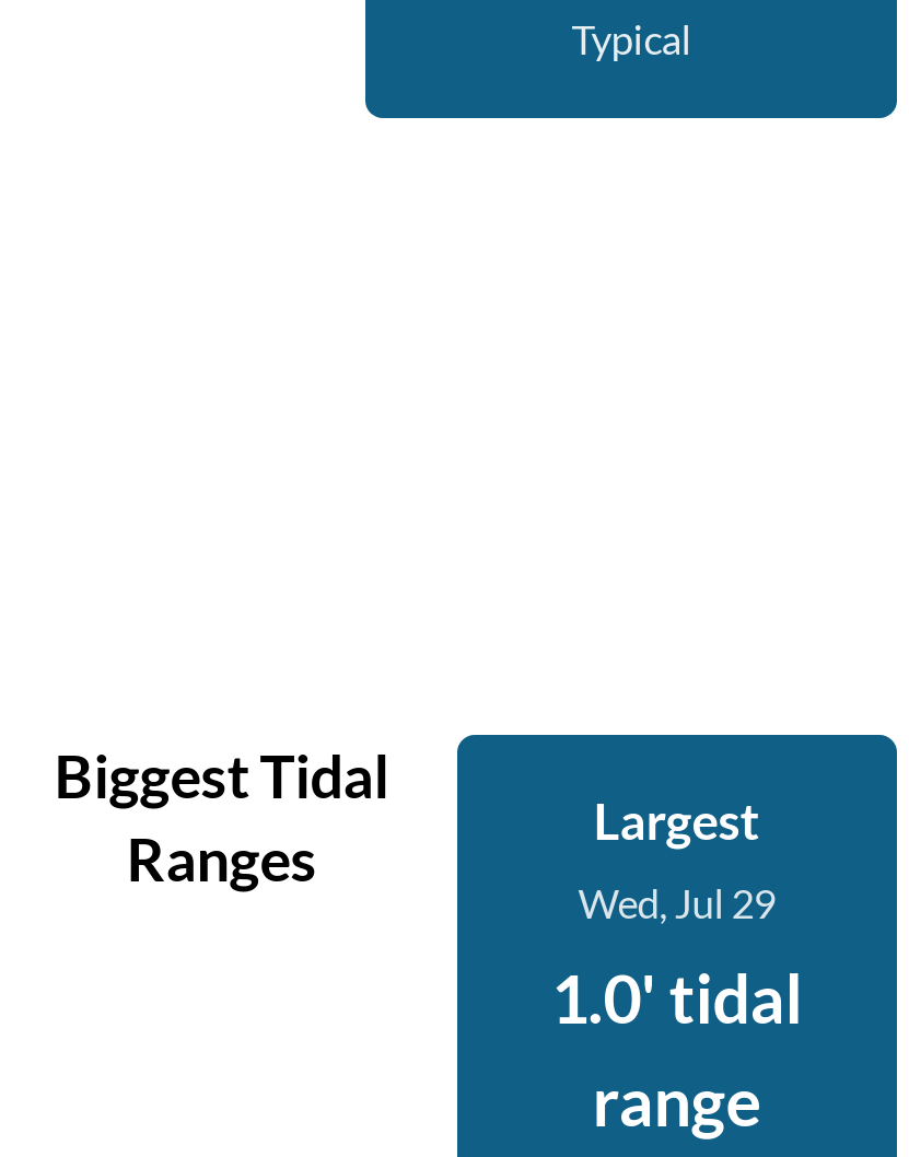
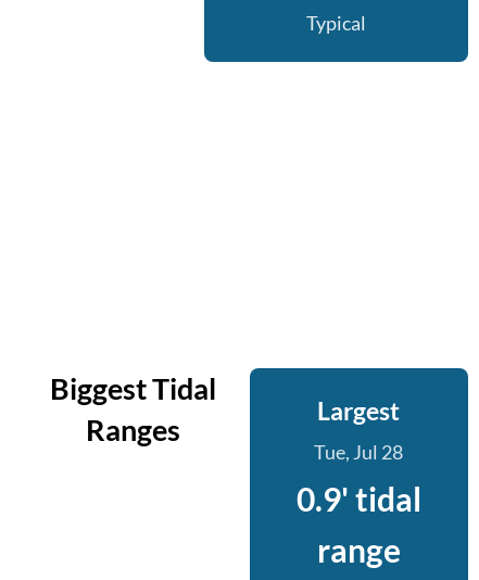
- Wed, Jul 29
+ Tue, Jul 28

- 1.0' tidal
+ 0.9' tidal
